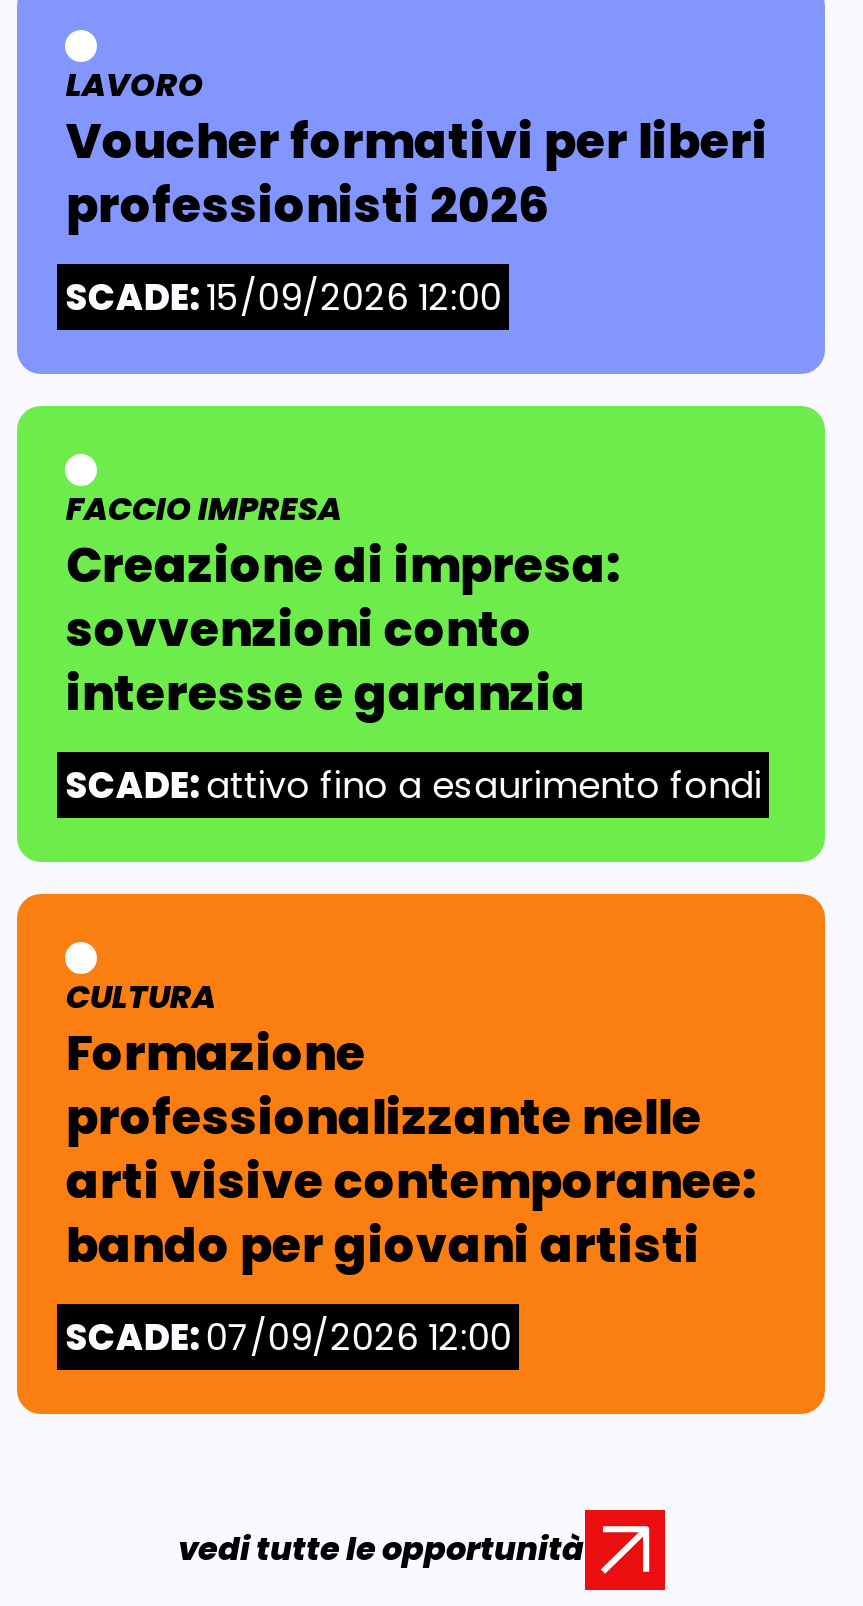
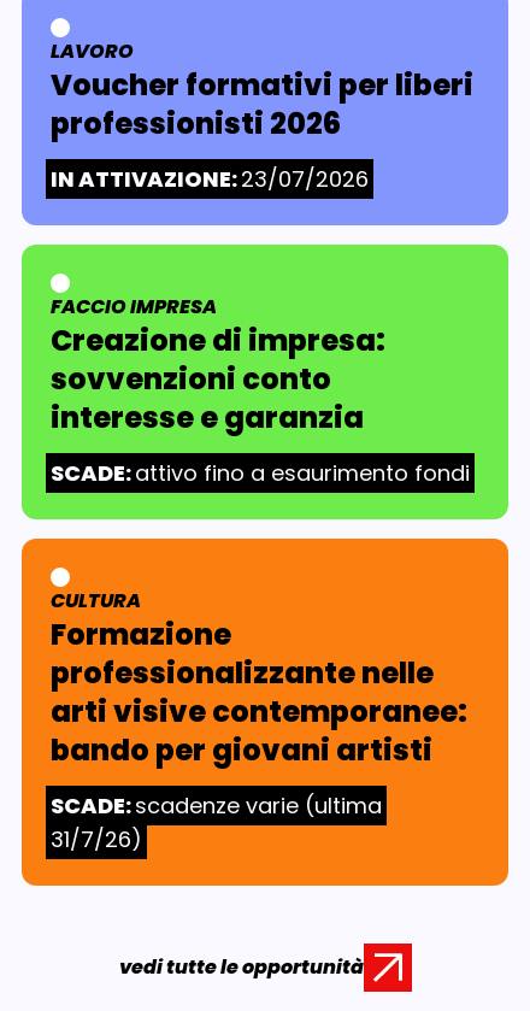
- SCADE:15/09/2026 12:00
+ IN ATTIVAZIONE:23/07/2026

- SCADE: 07/09/2026 12:00
+ SCADE:scadenze varie (ultima
+ 31/7/26)
